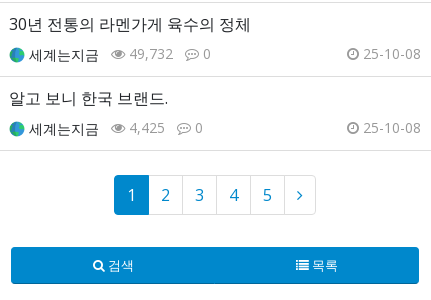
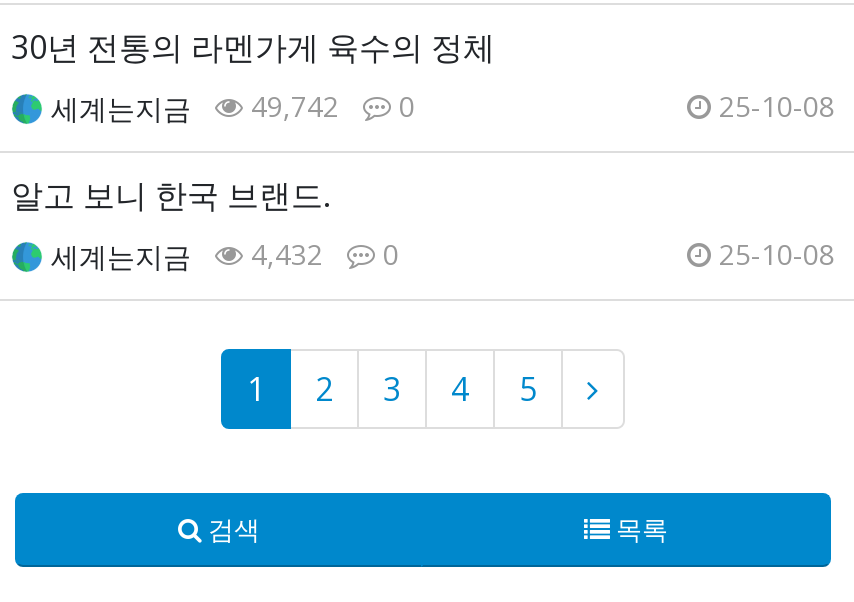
- 세계는지금 49,732 0
+ 세계는지금 49,742 0

- 세계는지금 4,425 0
+ 세계는지금 4,432 0
